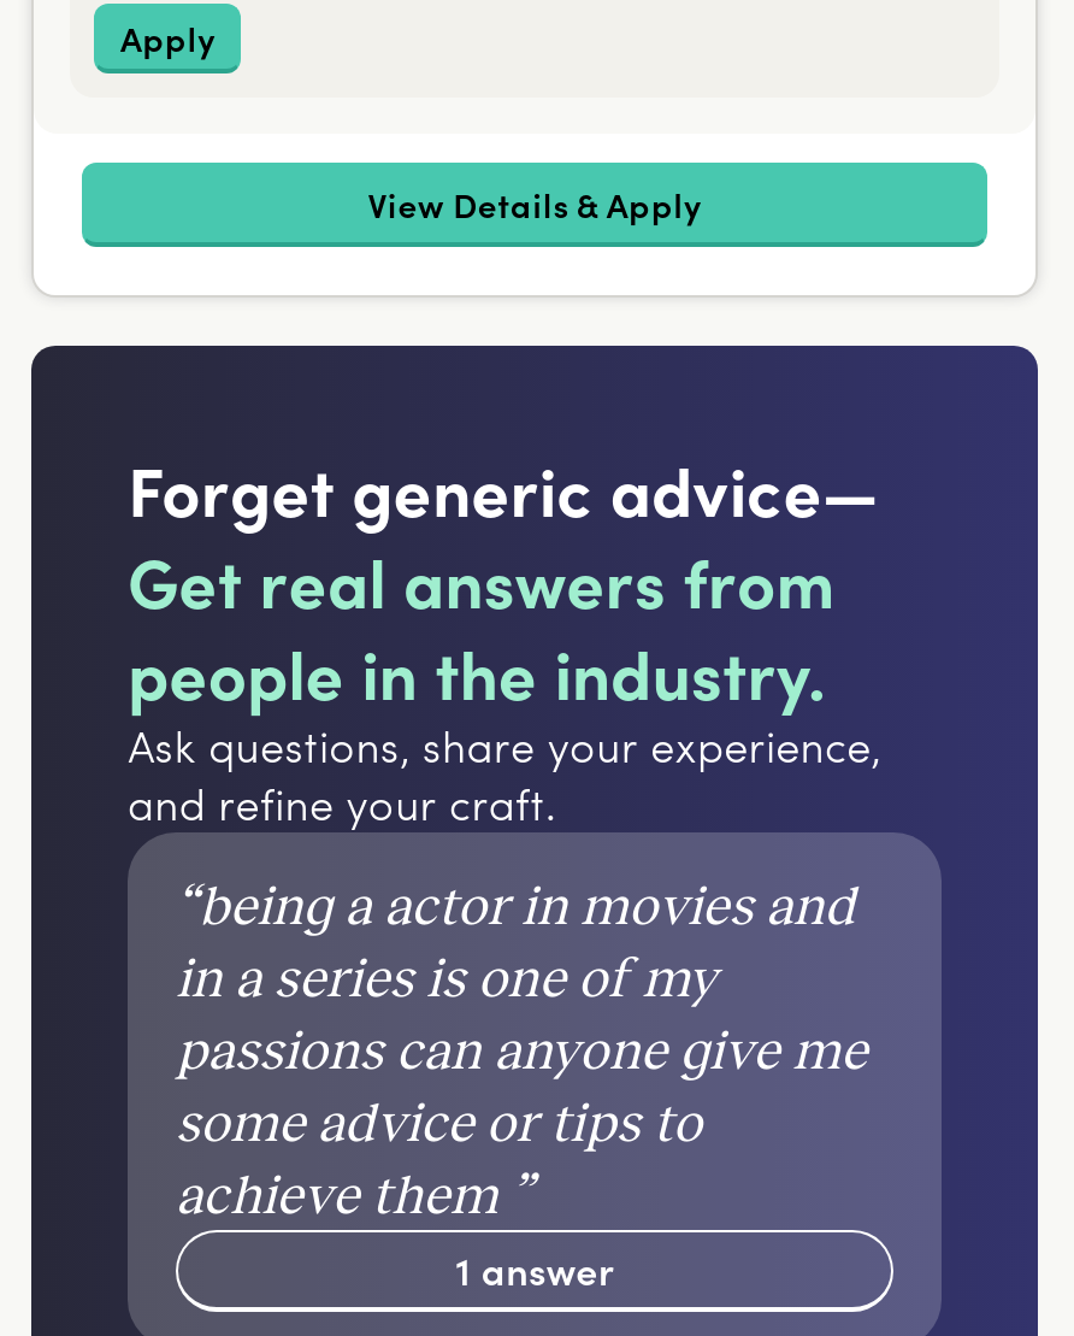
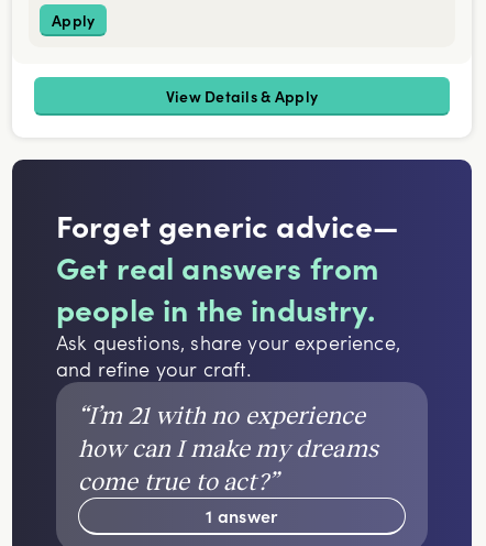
- “being a actor in movies and
- in a series is one of my
- passions can anyone give me
- some advice or tips to
- achieve them”
+ “I’m 21 with no experience
+ how can I make my dreams
+ come true to act?”
